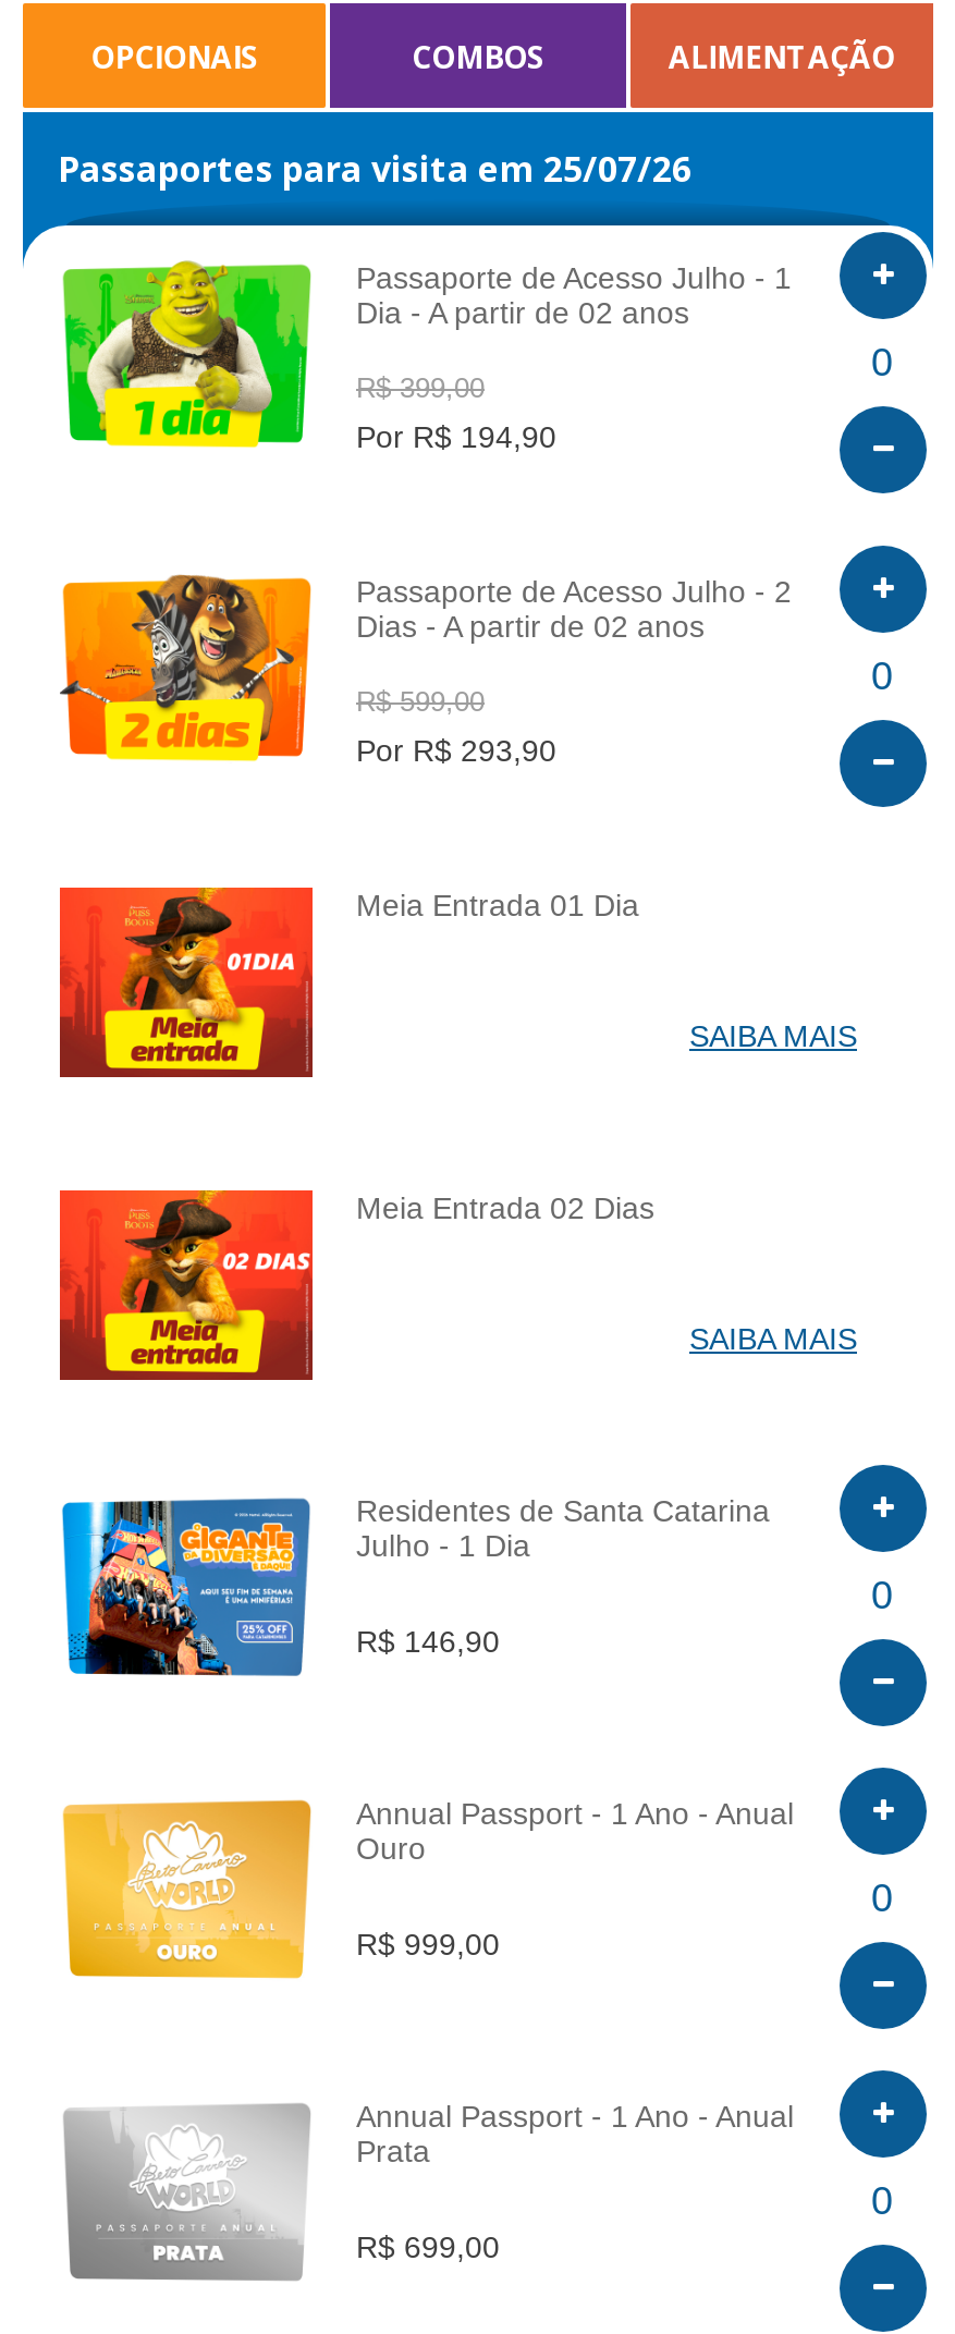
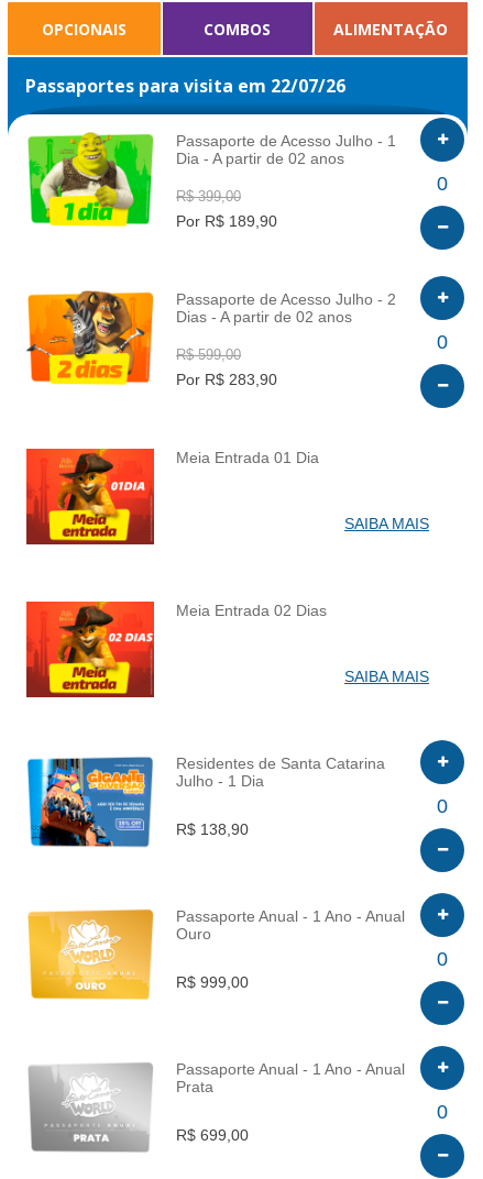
- Passaportes para visita em 25/07/26
+ Passaportes para visita em 22/07/26

- Por R$ 194,90
+ Por R$ 189,90

- Por R$ 293,90
+ Por R$ 283,90

- R$ 146,90
+ R$ 138,90

- Annual Passport - 1 Ano - Anual
+ Passaporte Anual - 1 Ano - Anual

- Annual Passport - 1 Ano - Anual
+ Passaporte Anual - 1 Ano - Anual
